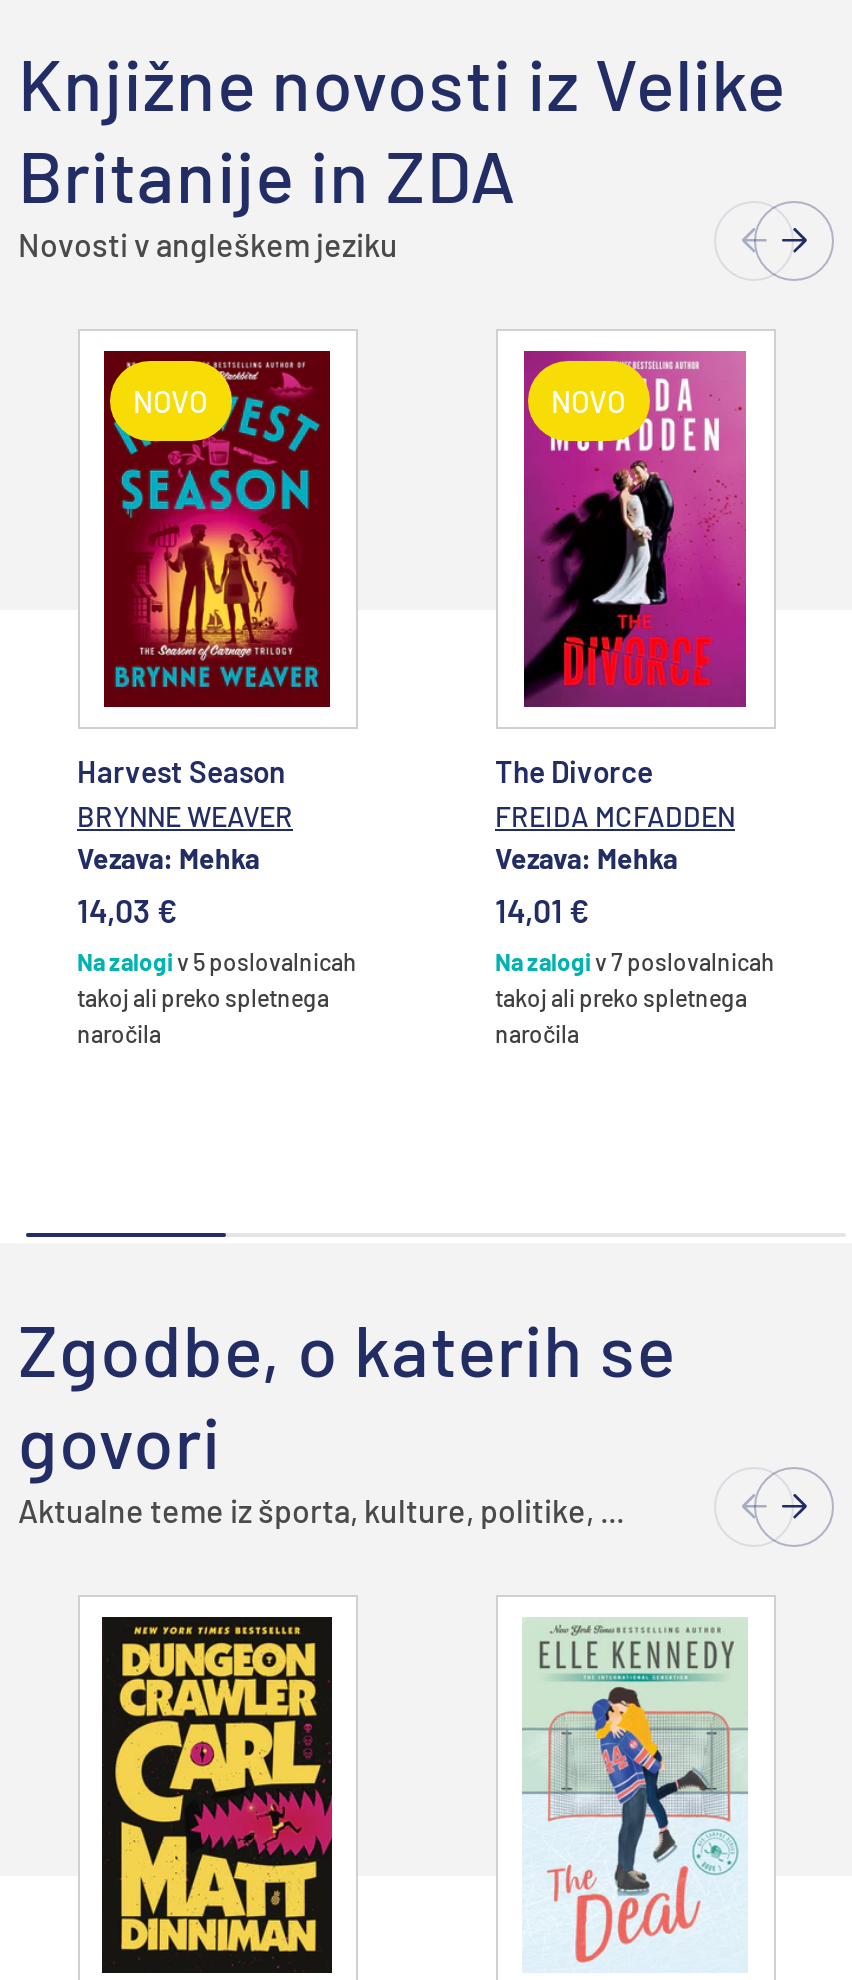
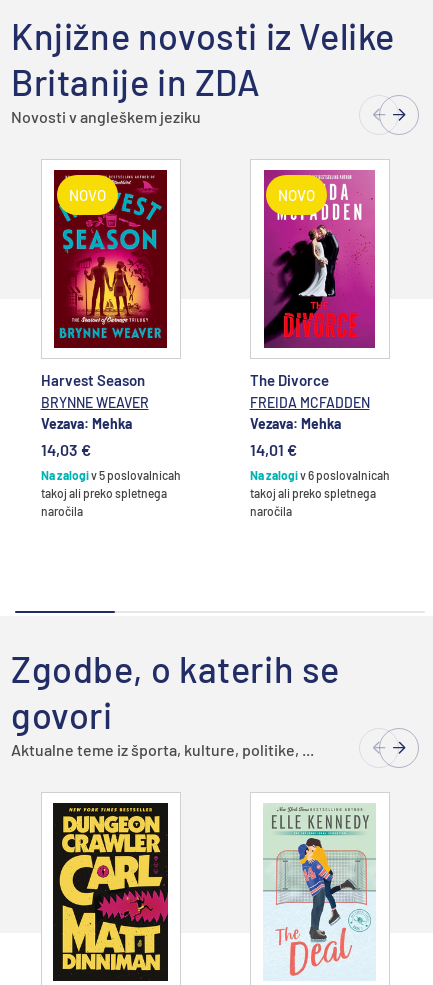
- Na zalogi v 7 poslovalnicah
+ Na zalogi v 6 poslovalnicah
